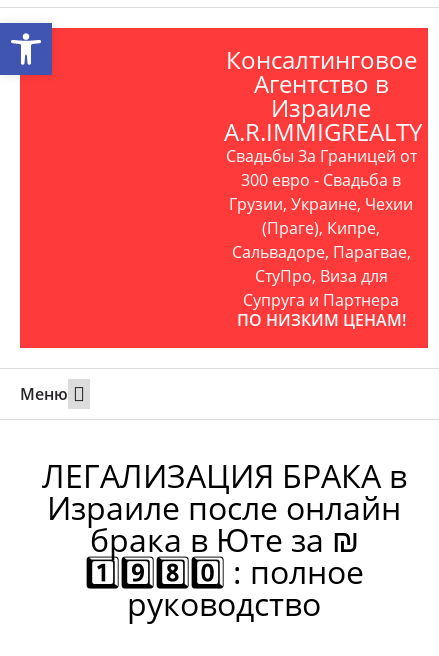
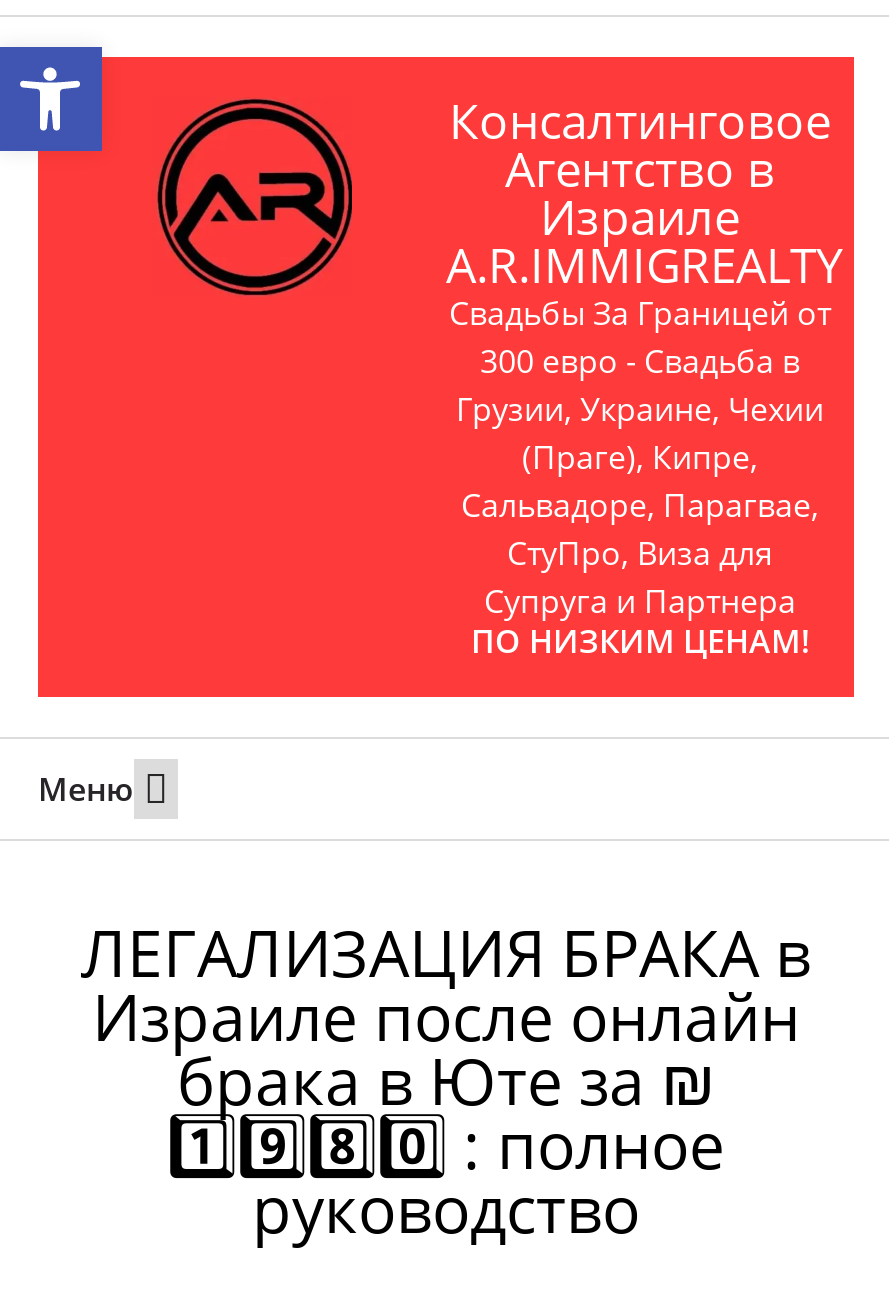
+ [image]
